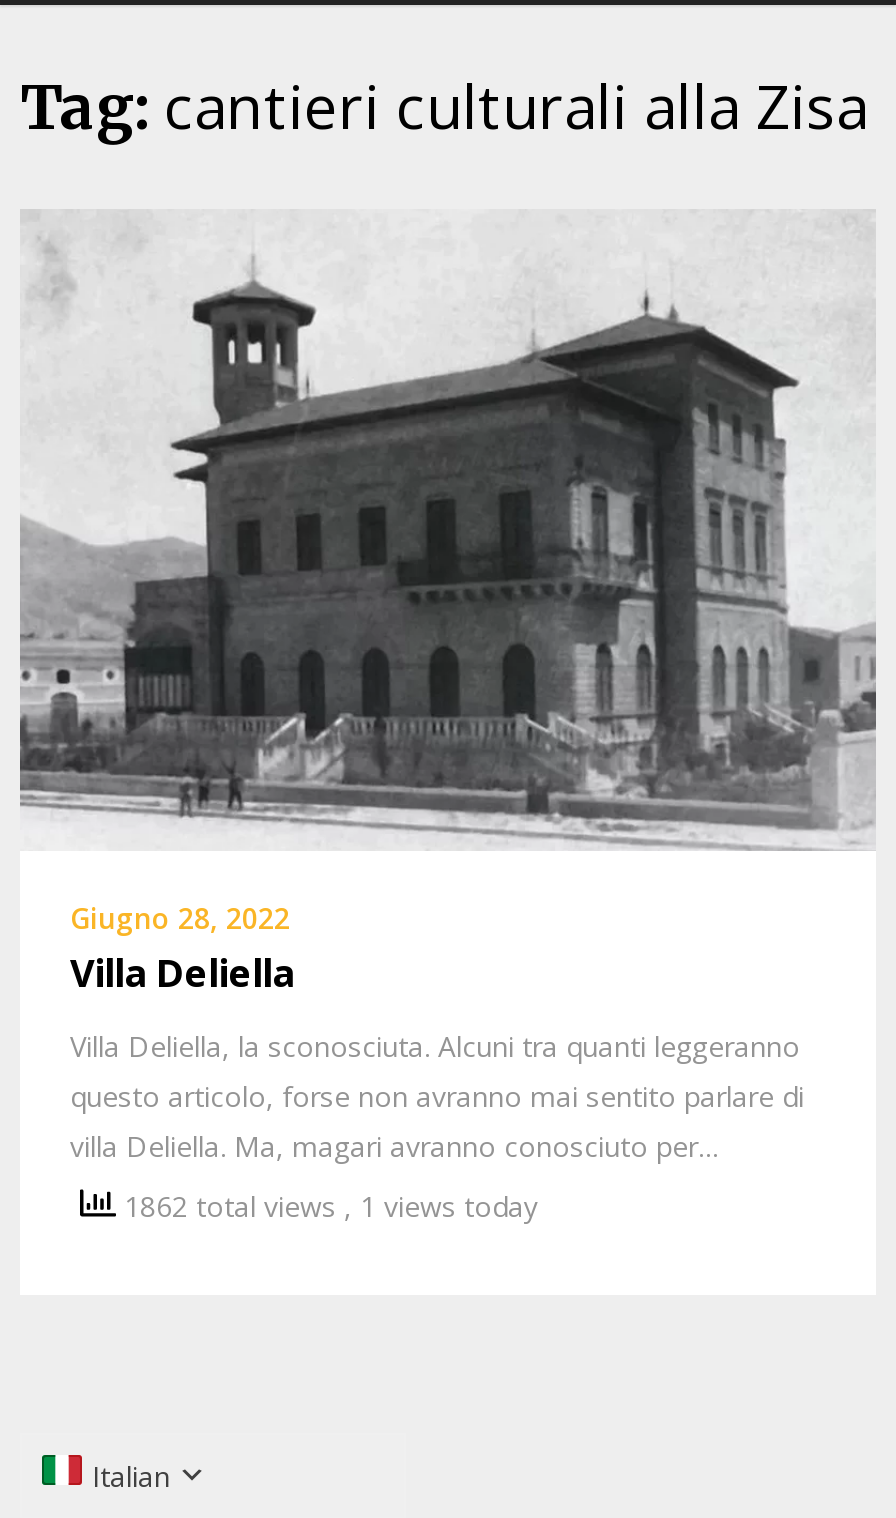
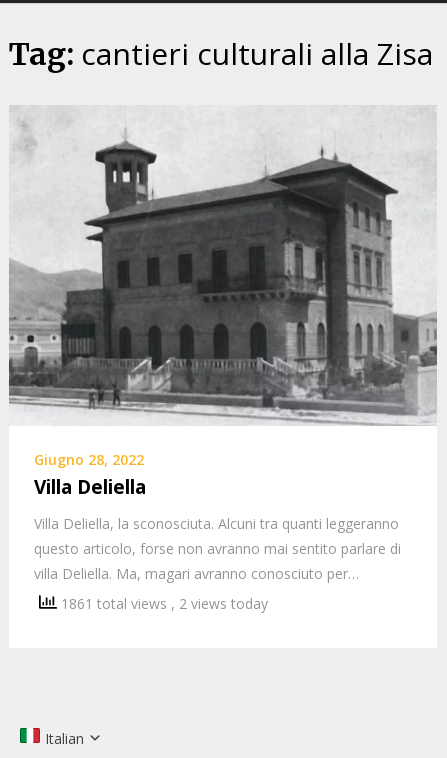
- 1862 total views, 1 views today
+ 1861 total views, 2 views today
